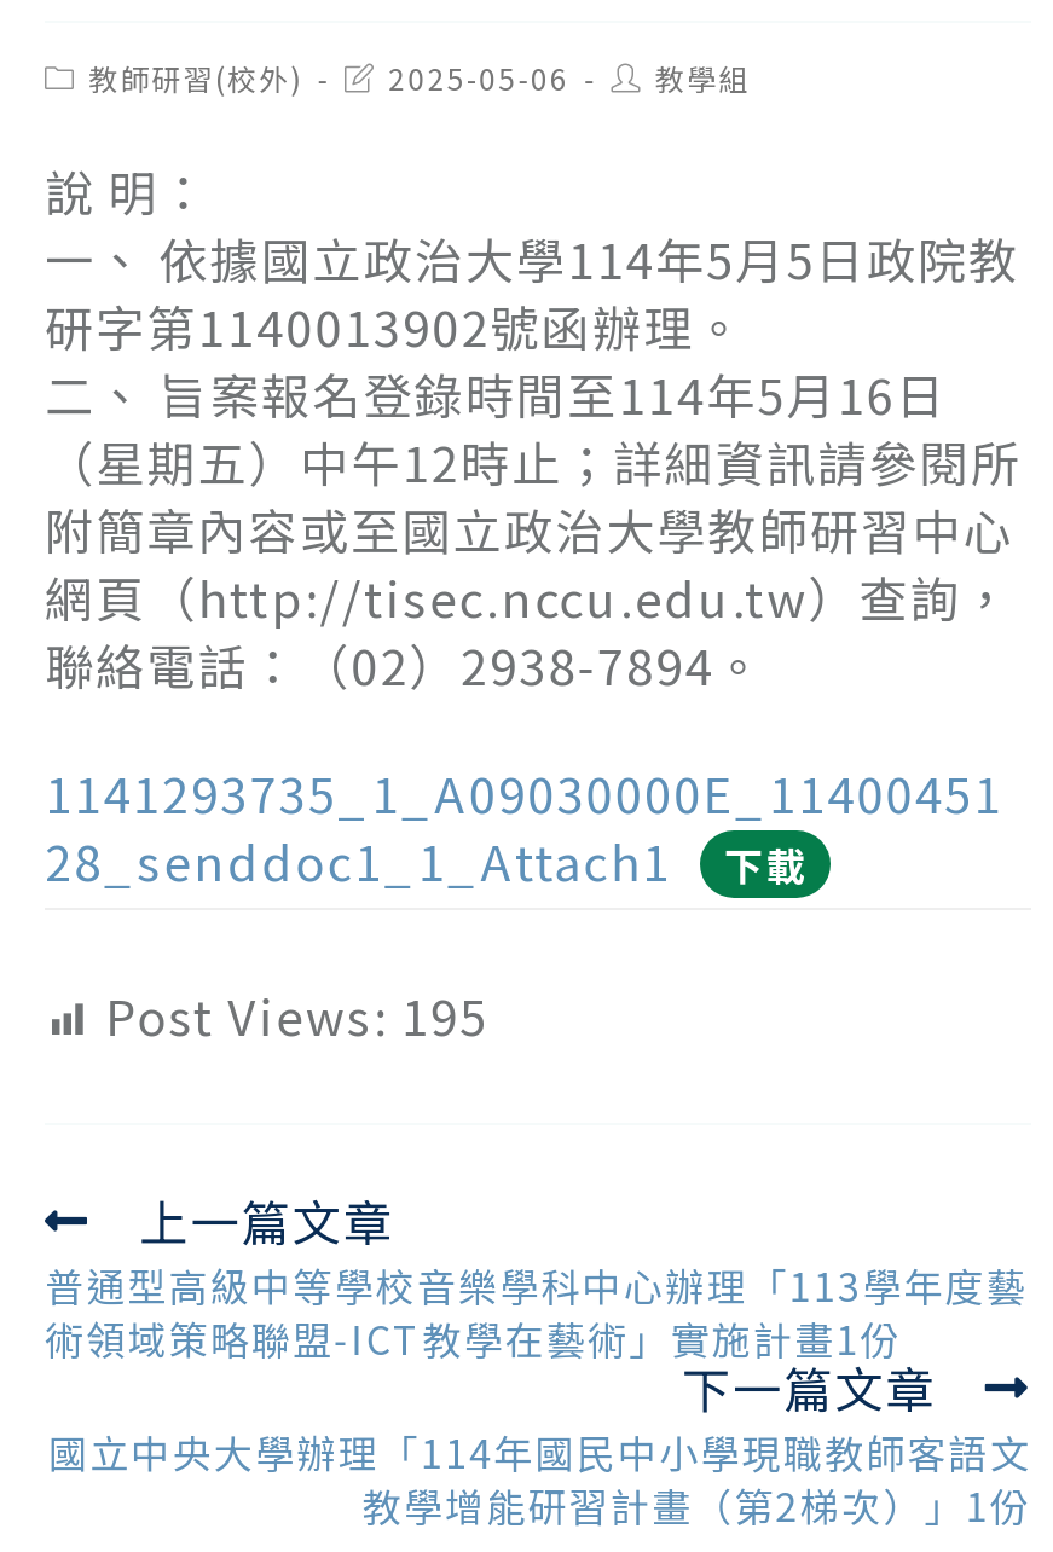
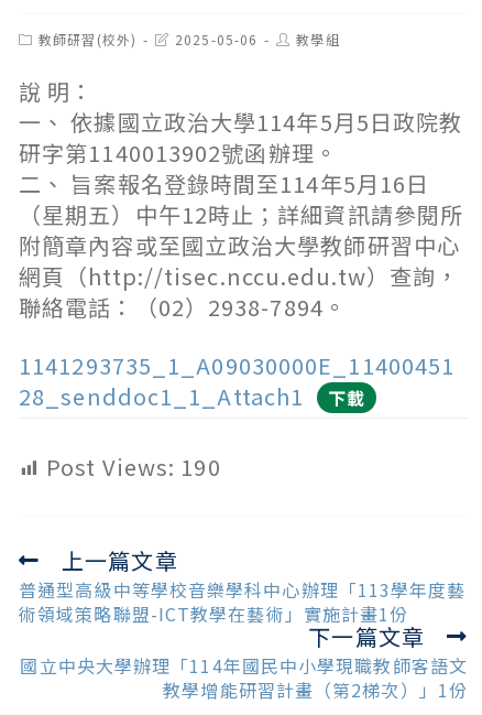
- Post Views: 195
+ Post Views: 190
